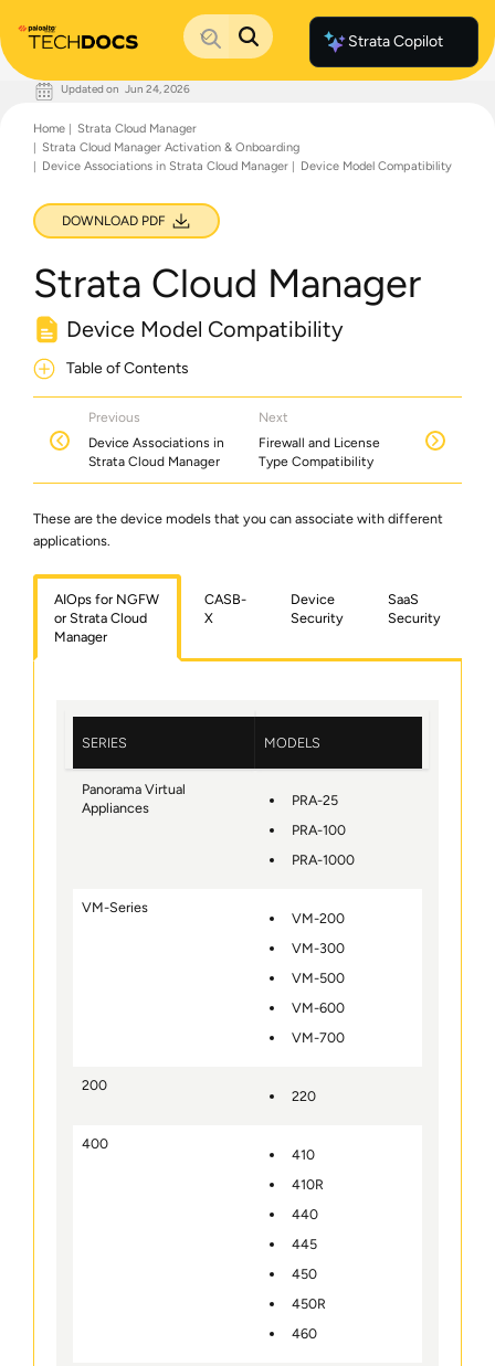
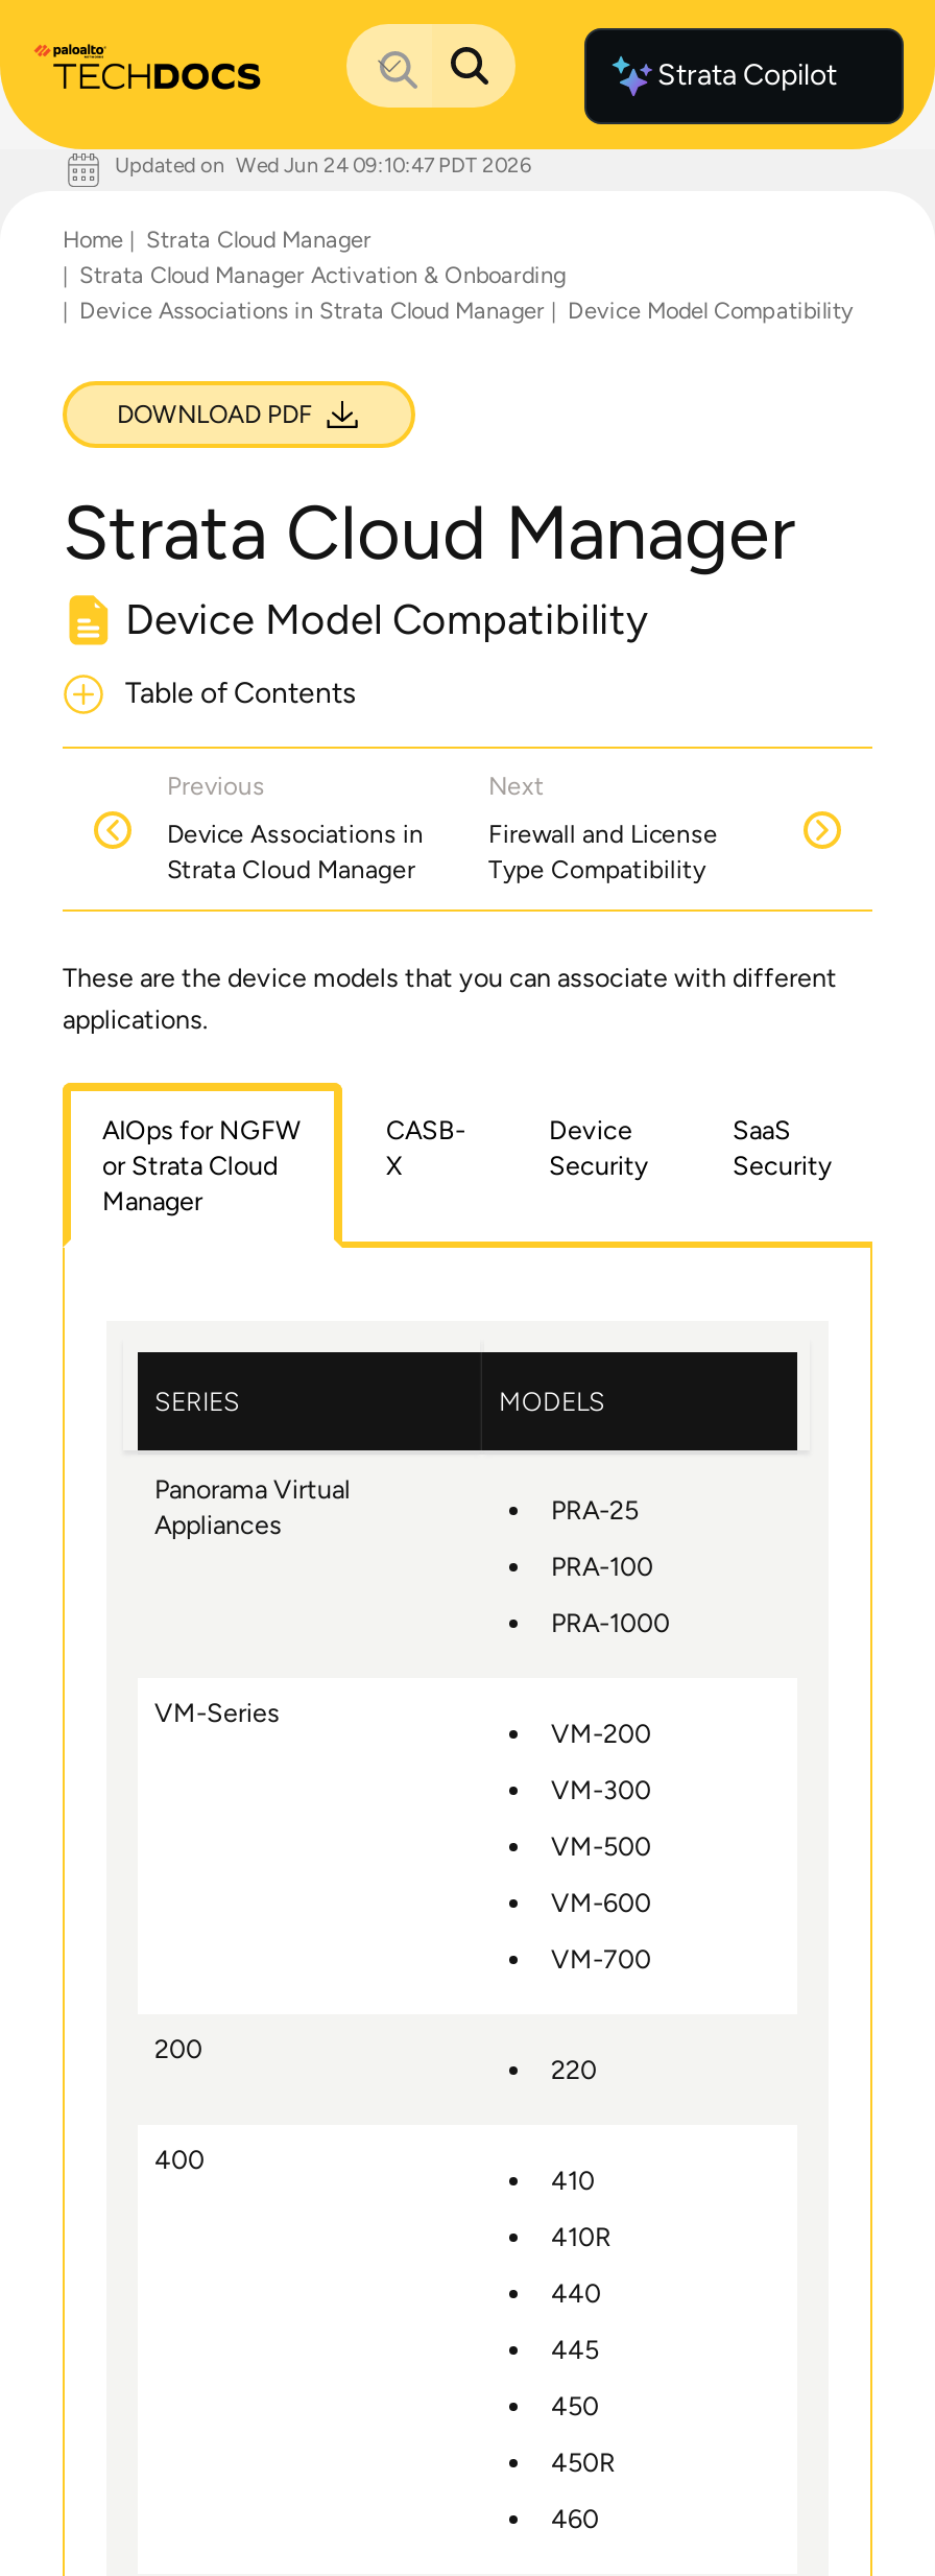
- Updated on Jun 24, 2026
+ Updated on Wed Jun 24 09:10:47 PDT 2026
